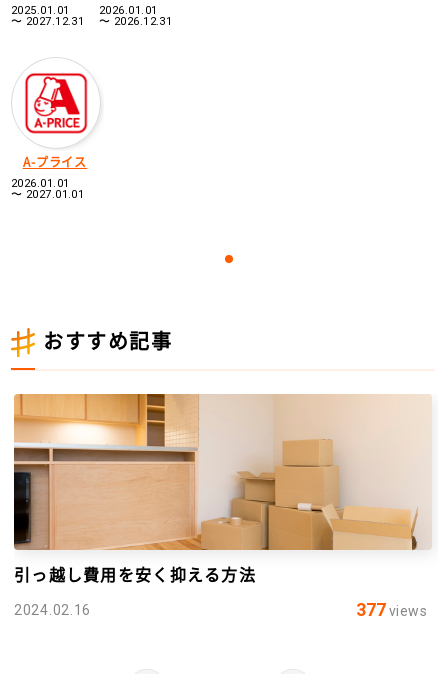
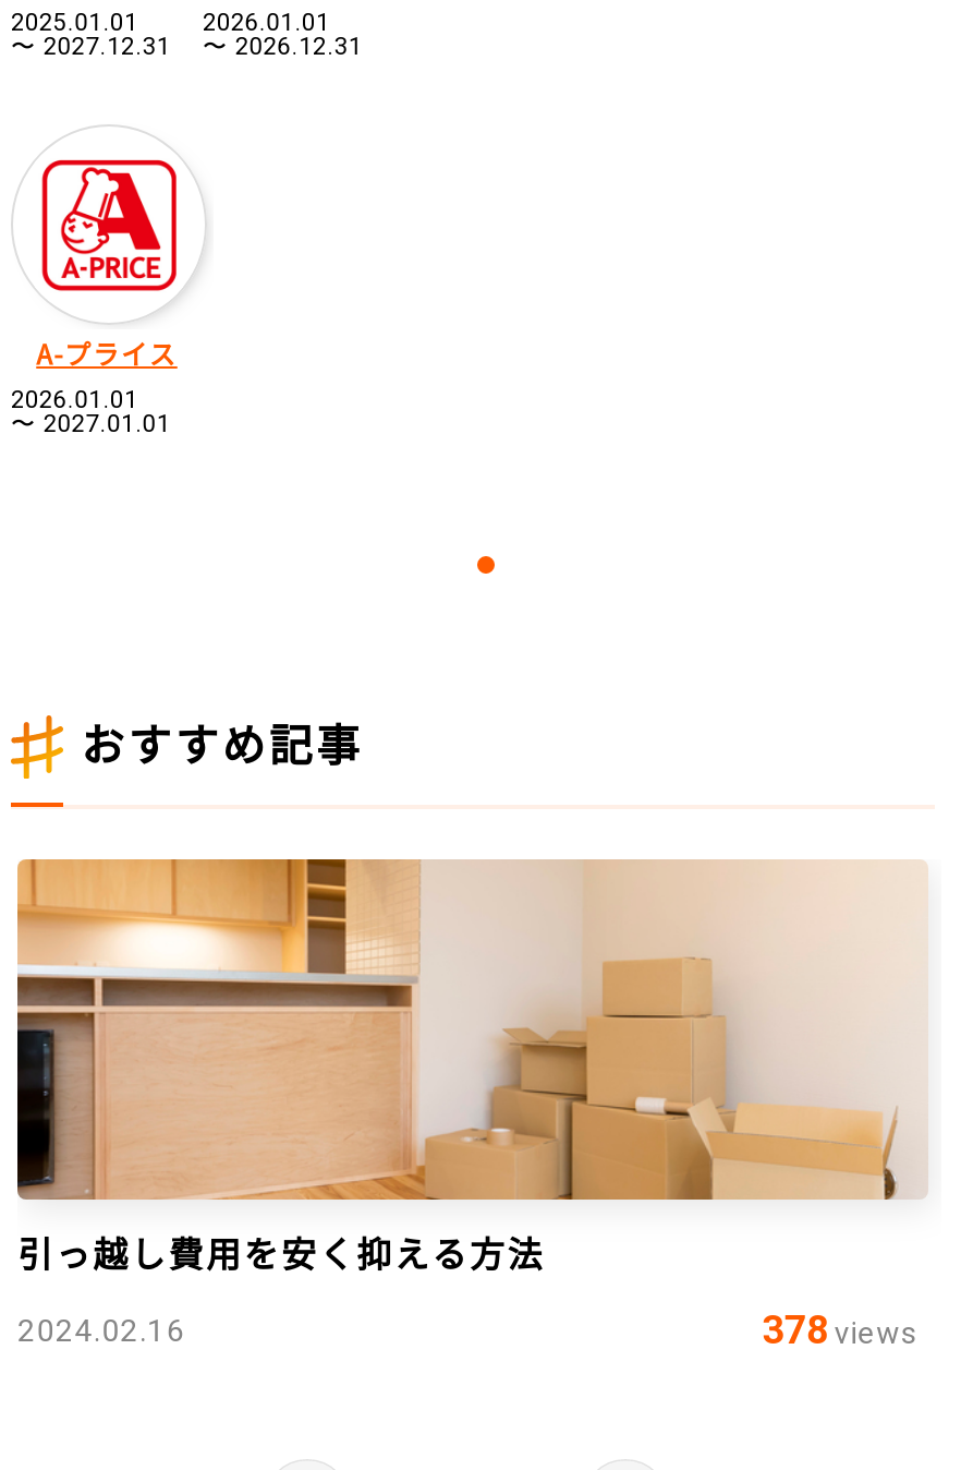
- 377 views
+ 378 views
